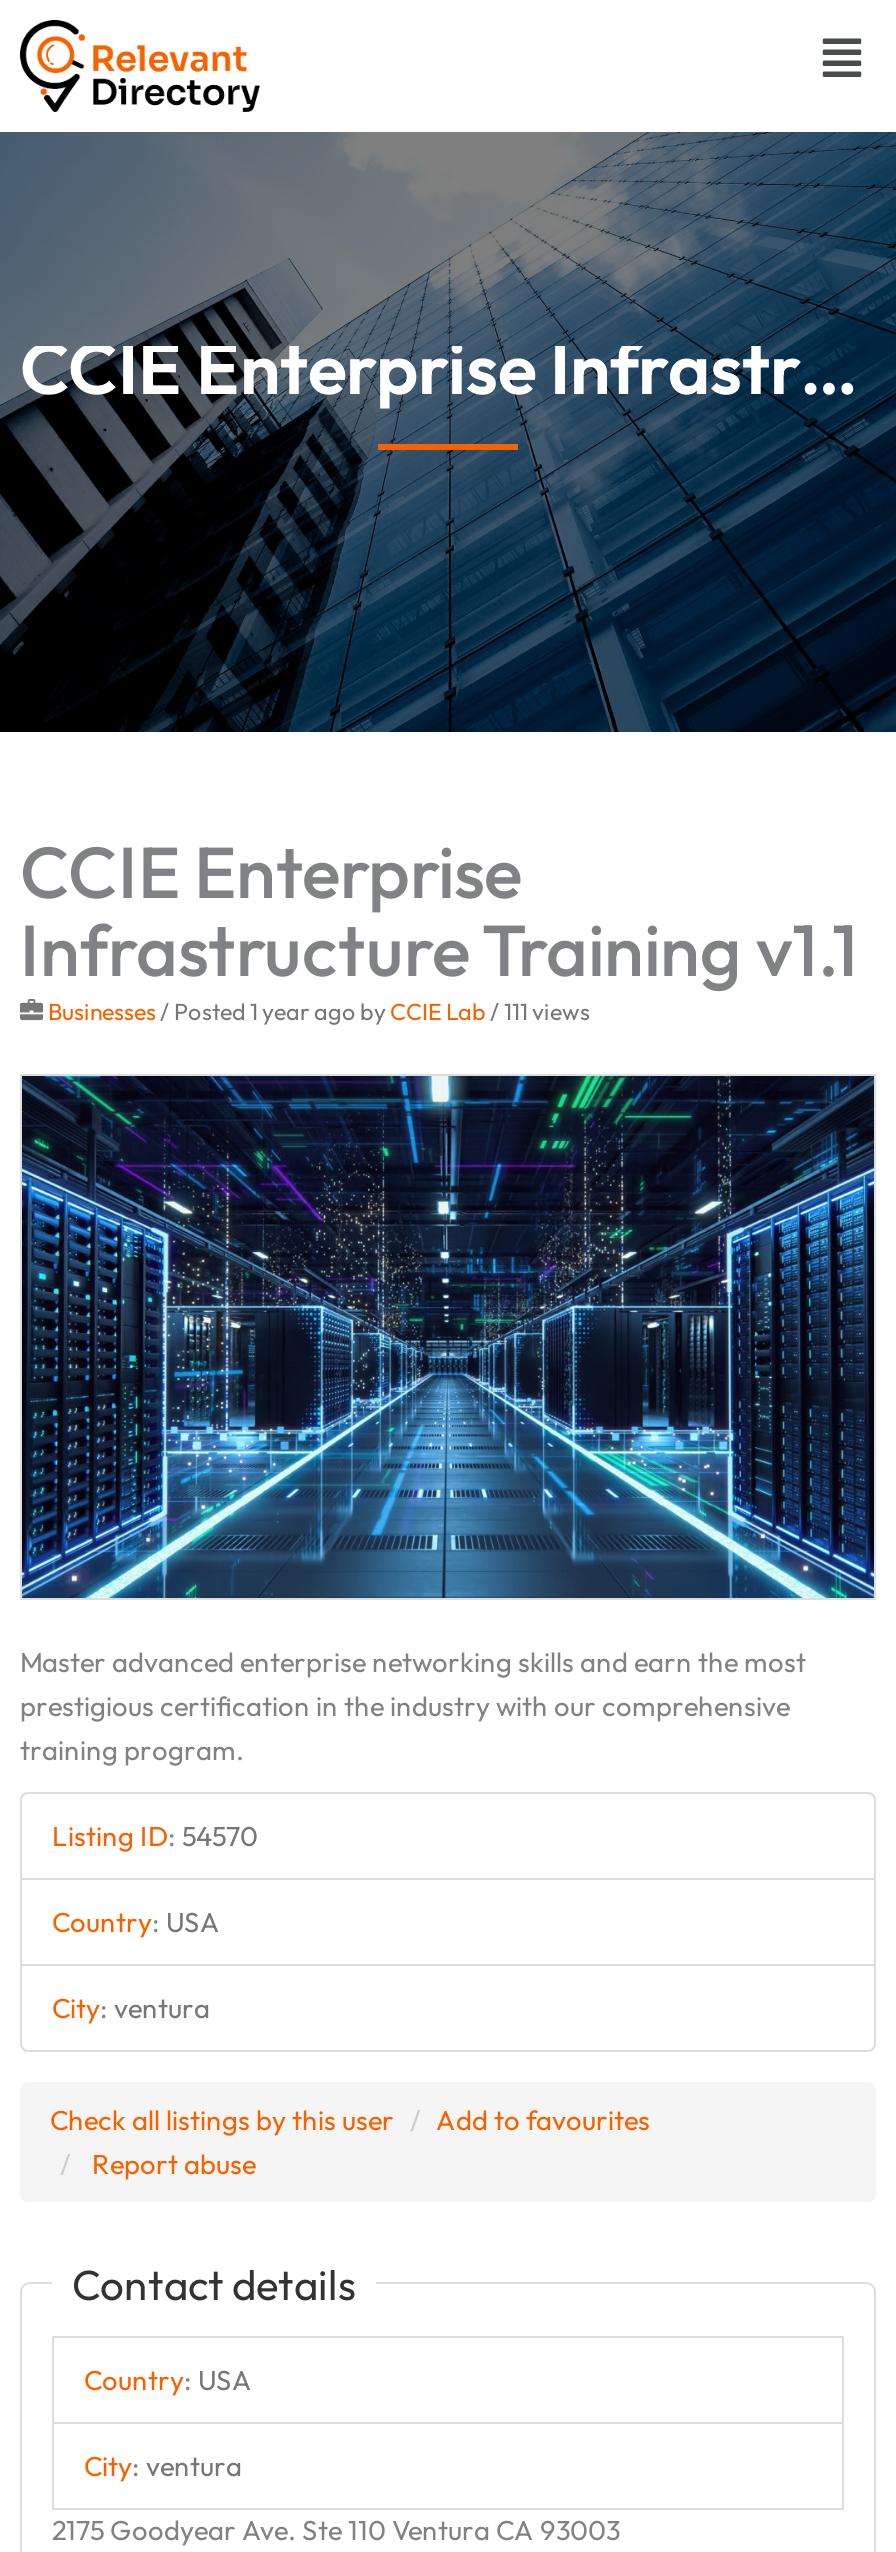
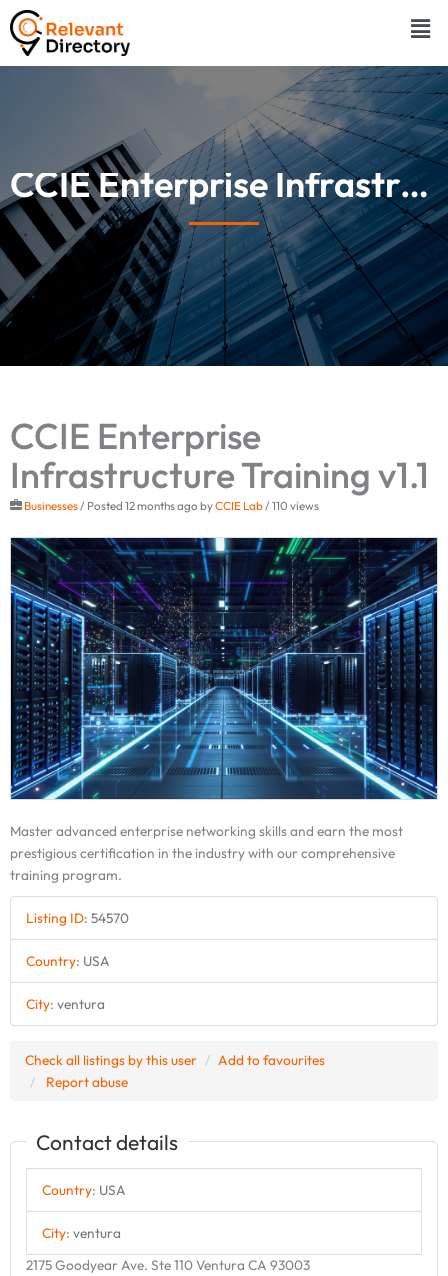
- Businesses / Posted 1 year ago by CCIE Lab / 111 views
+ Businesses / Posted 12 months ago by CCIE Lab / 110 views
